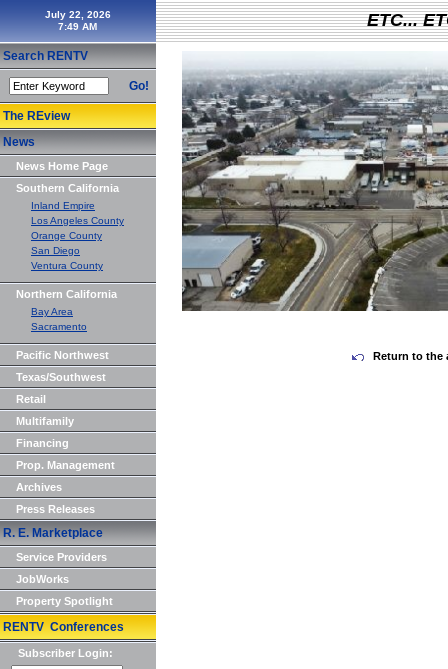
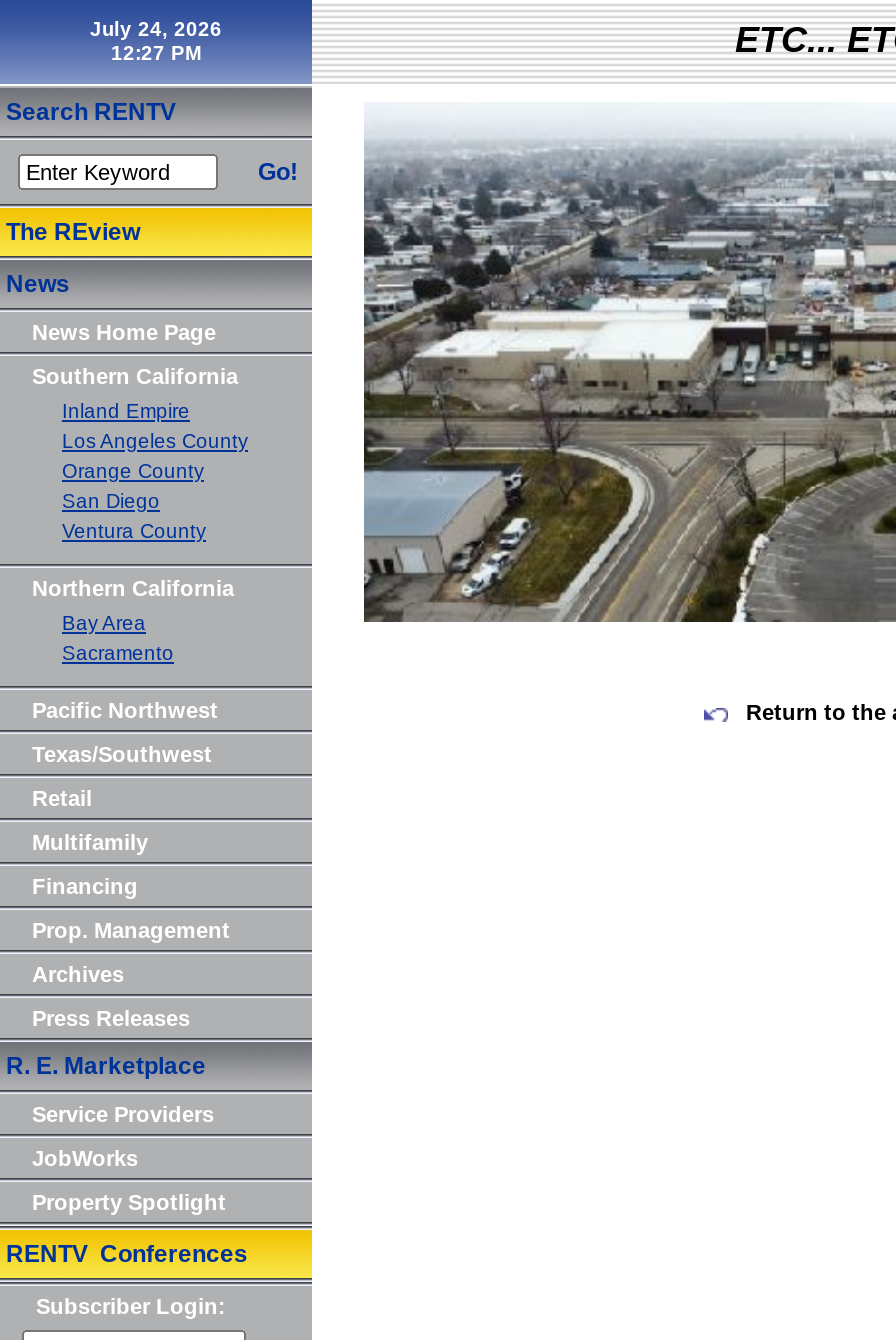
- July 22, 2026
+ July 24, 2026
